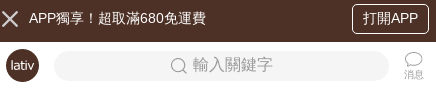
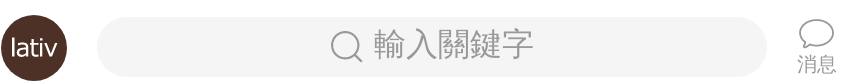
- APP獨享！超取滿680免運費
- 打開APP
